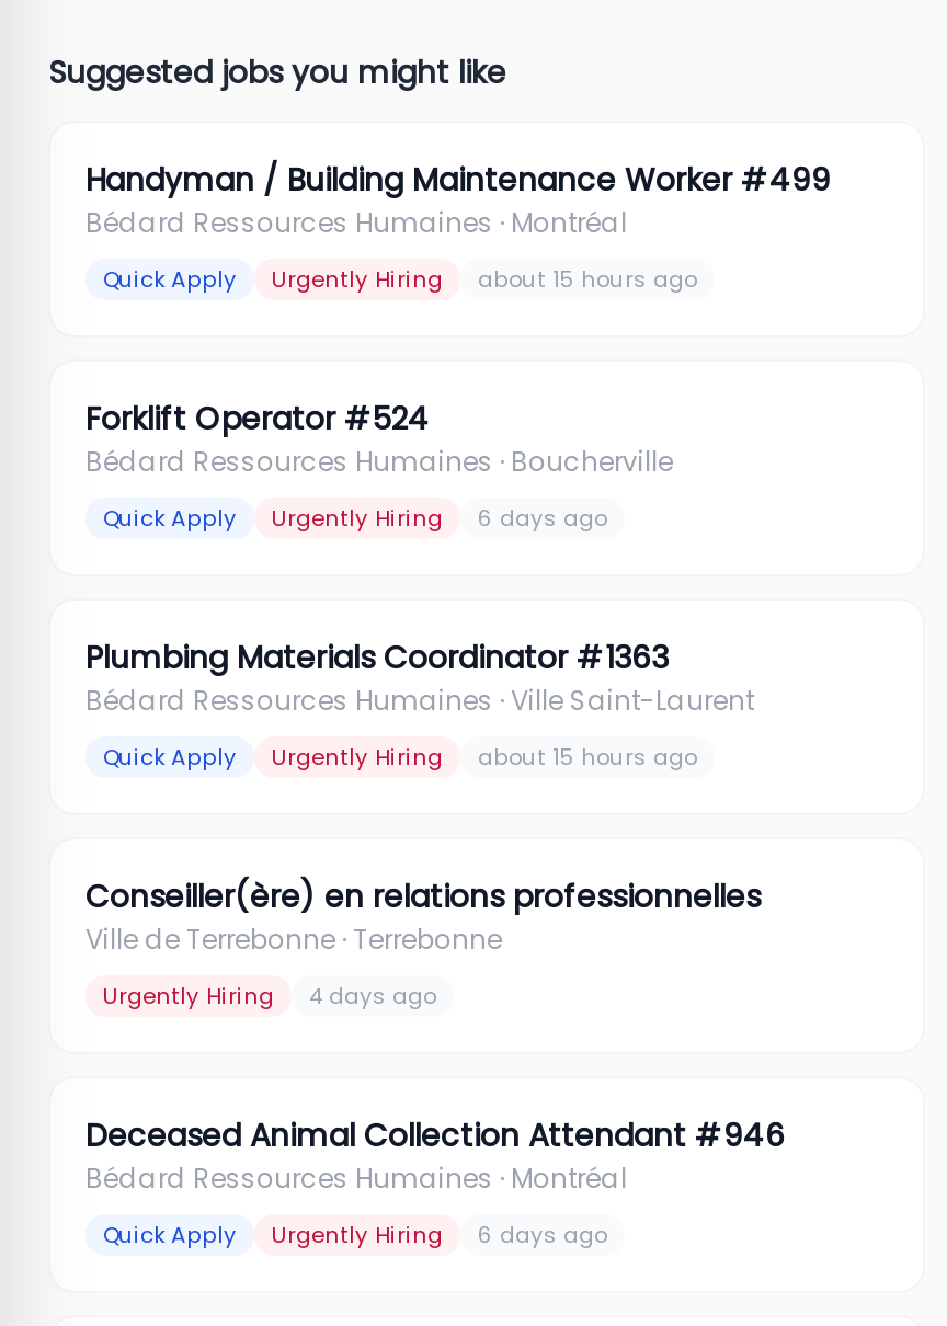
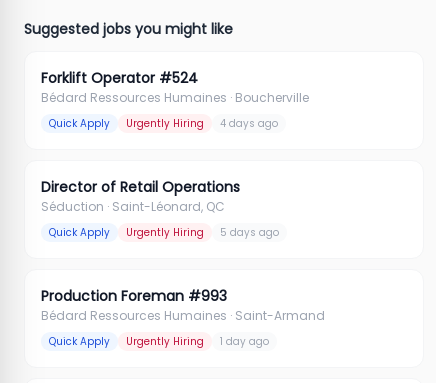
- Handyman / Building Maintenance Worker #499
- Bédard Ressources Humaines · Montréal
- Quick Apply
- Urgently Hiring
- about 15 hours ago

- Quick Apply Urgently Hiring 6 days ago
+ Quick Apply Urgently Hiring 4 days ago

- Plumbing Materials Coordinator #1363
- Bédard Ressources Humaines · Ville Saint-Laurent
+ Director of Retail Operations
+ Séduction · Saint-Léonard, QC

- about 15 hours ago
- Conseiller(ère) en relations professionnelles
- Ville de Terrebonne · Terrebonne
- Urgently Hiring
- 4 days ago
- Deceased Animal Collection Attendant #946
- Bédard Ressources Humaines · Montréal
+ 5 days ago
+ Production Foreman #993
+ Bédard Ressources Humaines · Saint-Armand

- Quick Apply Urgently Hiring 6 days ago
+ Quick Apply Urgently Hiring 1 day ago
